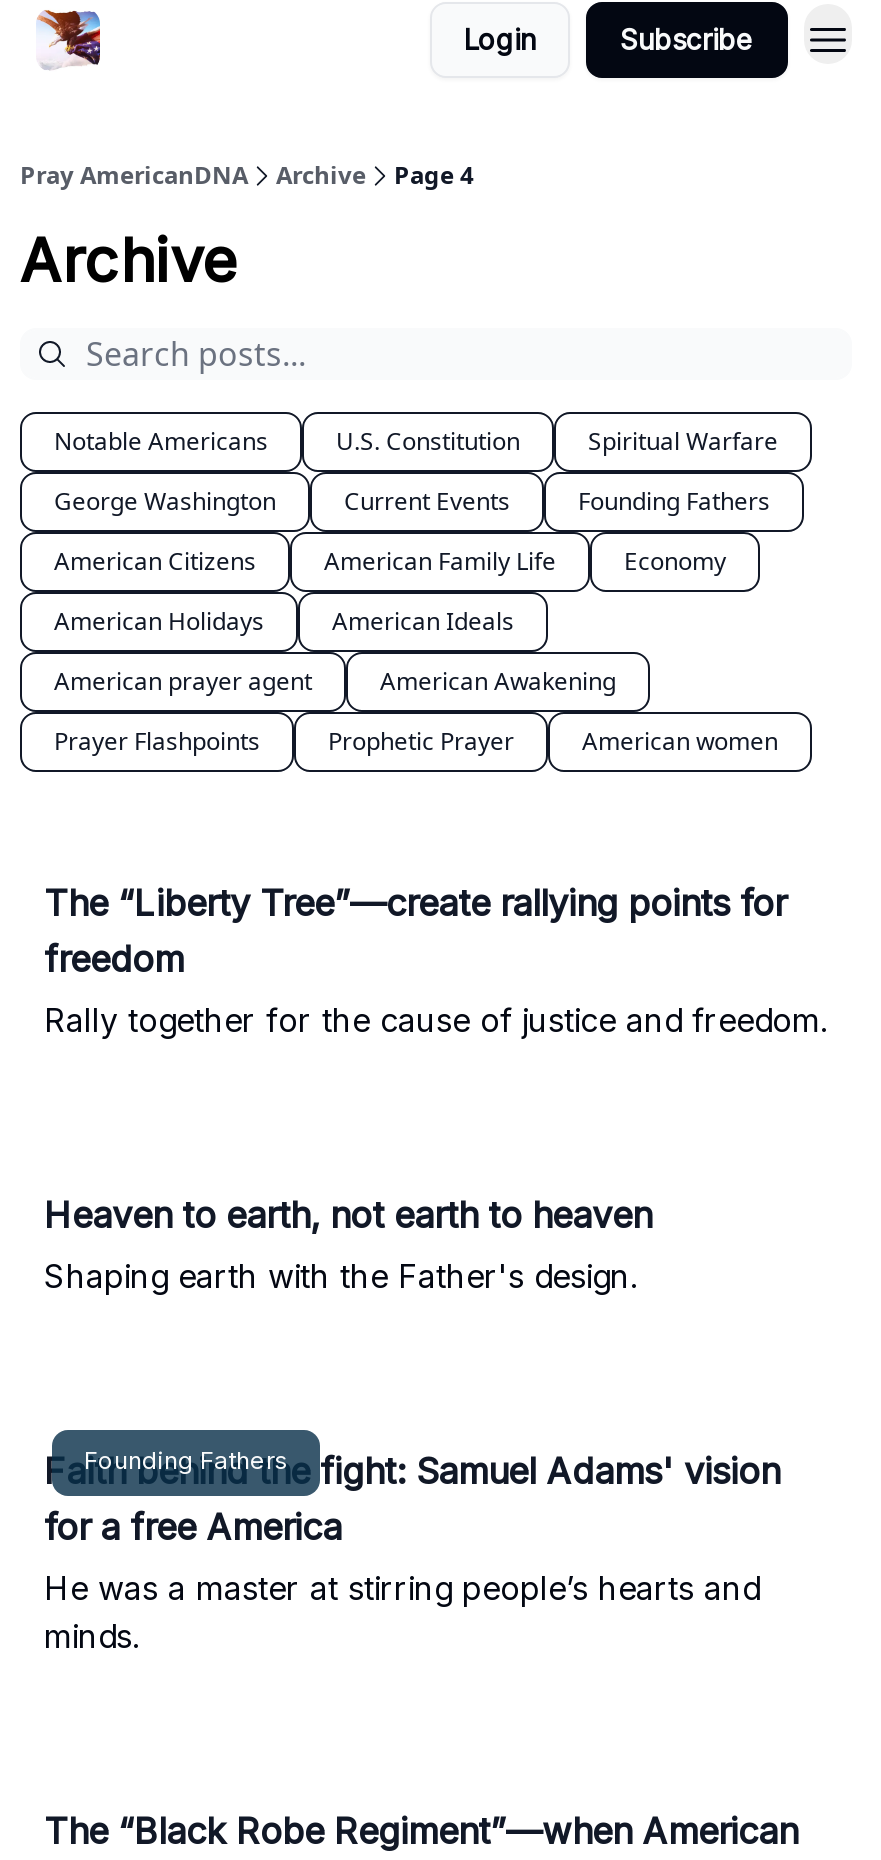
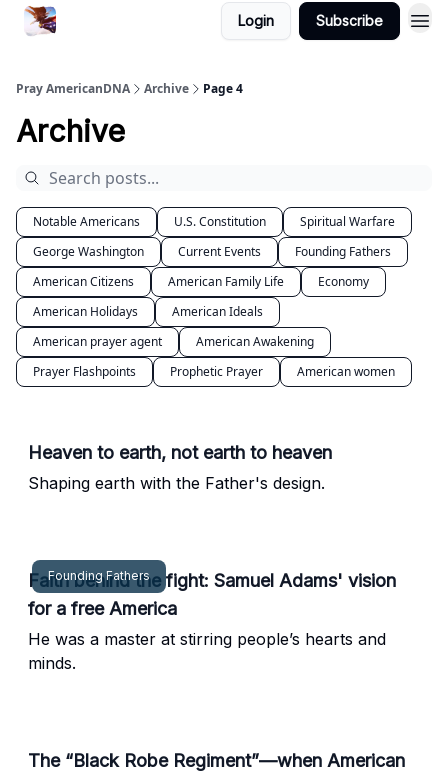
- The “Liberty Tree”—create rallying points for
- freedom
- Rally together for the cause of justice and freedom.
